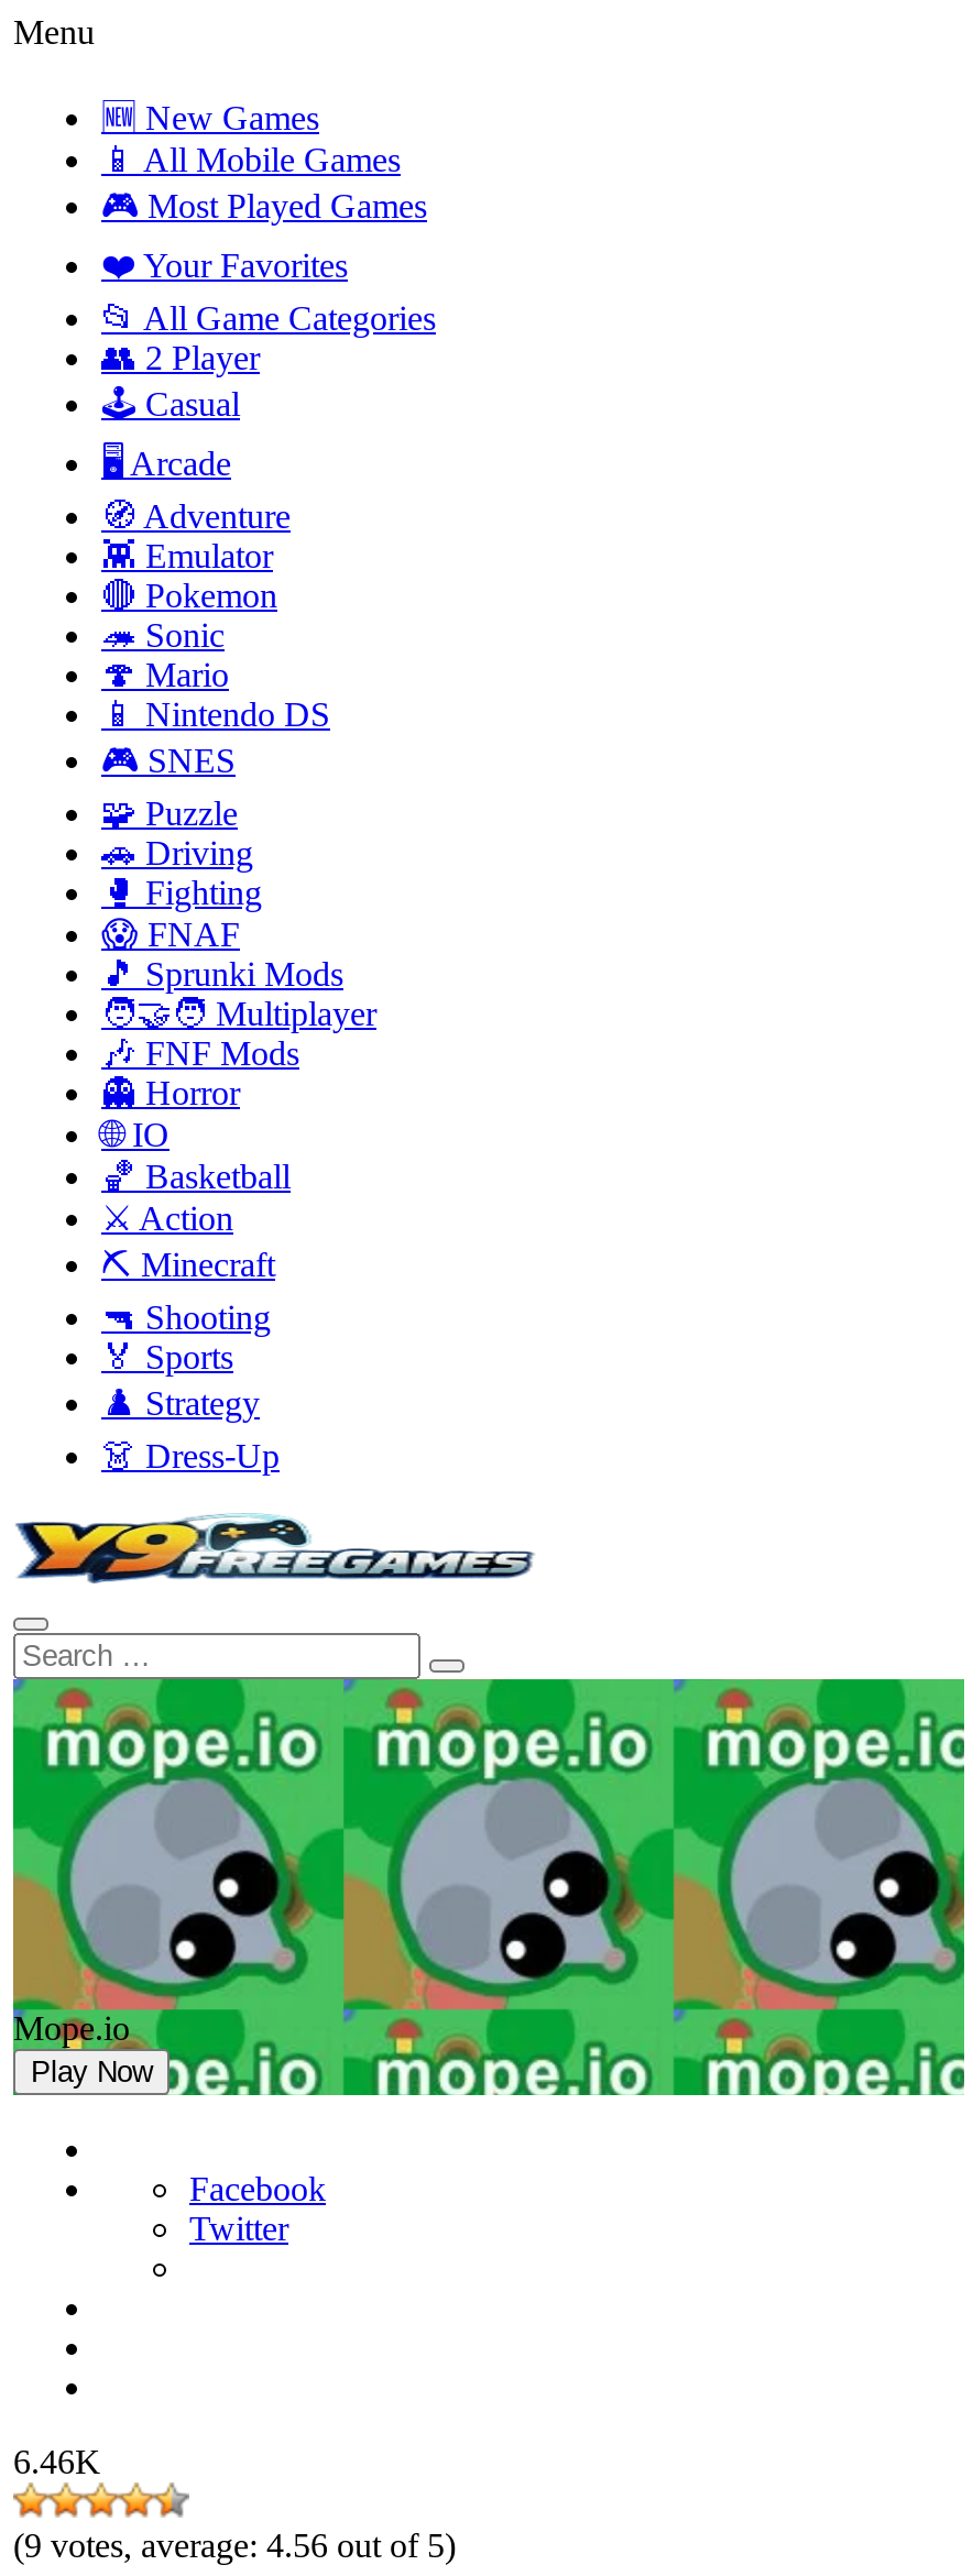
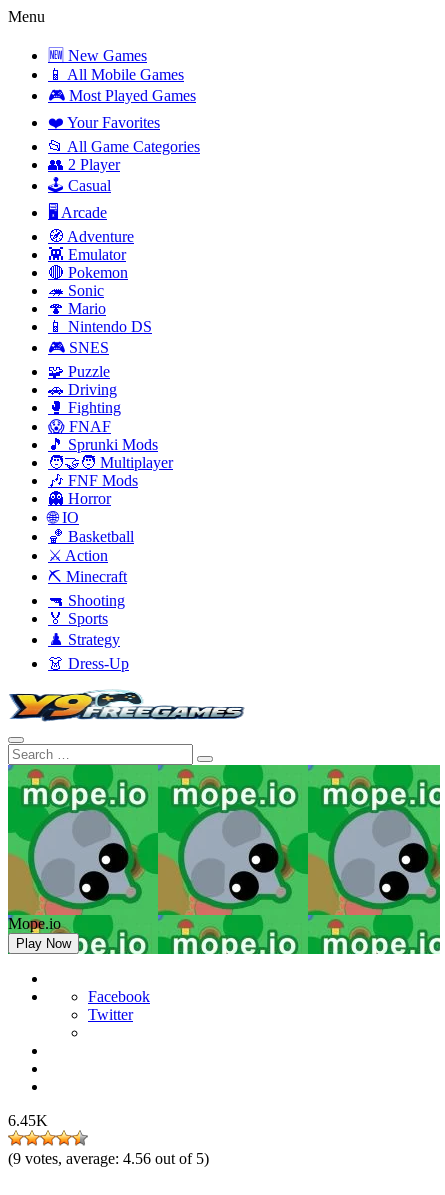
- 6.46K
+ 6.45K
